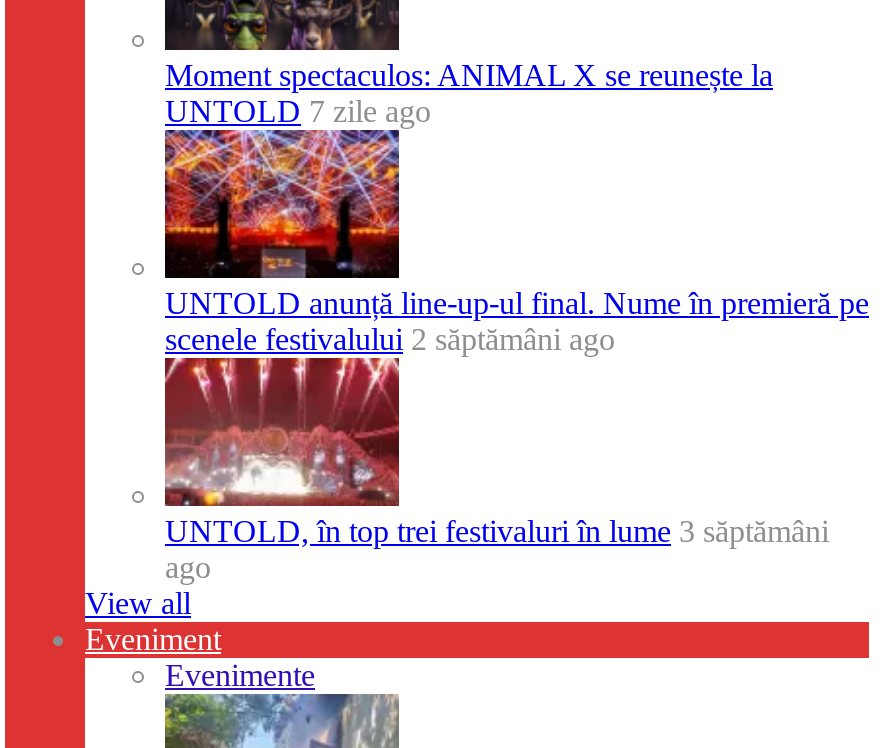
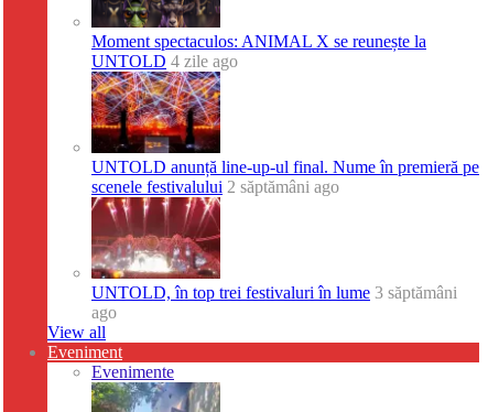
- UNTOLD 7 zile ago
+ UNTOLD 4 zile ago
